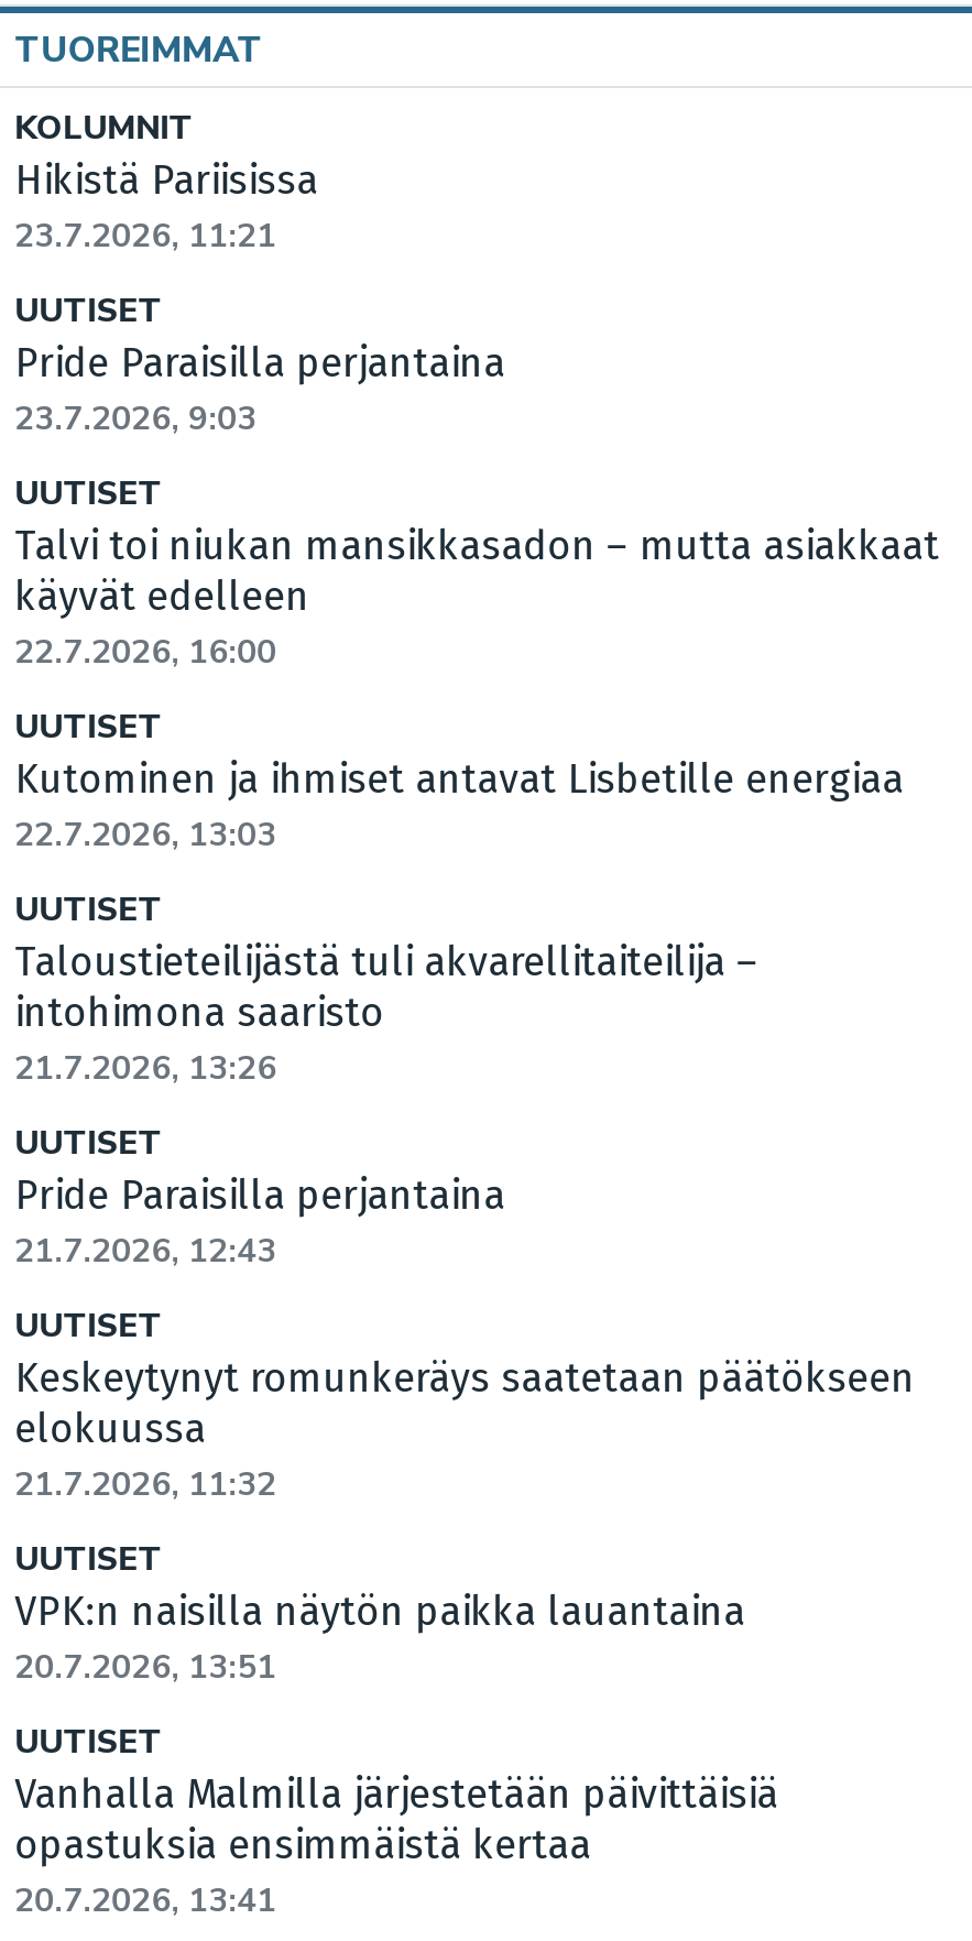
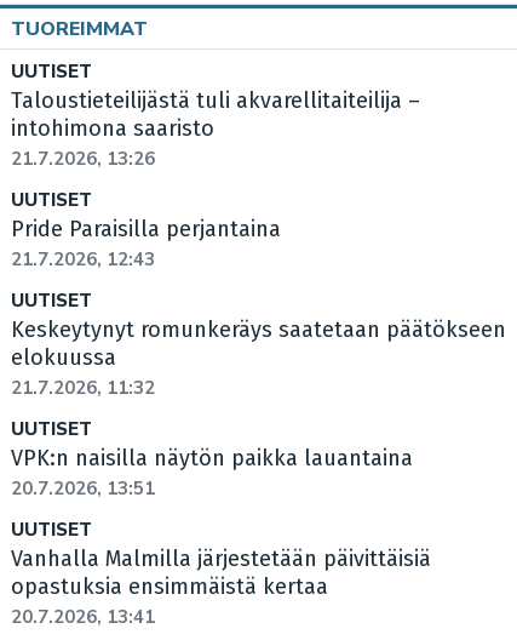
- KOLUMNIT
- Hikistä Pariisissa
- 23.7.2026, 11:21
- UUTISET
- Pride Paraisilla perjantaina
- 23.7.2026, 9:03
- UUTISET
- Talvi toi niukan mansikkasadon – mutta asiakkaat
- käyvät edelleen
- 22.7.2026, 16:00
- UUTISET
- Kutominen ja ihmiset antavat Lisbetille energiaa
- 22.7.2026, 13:03
